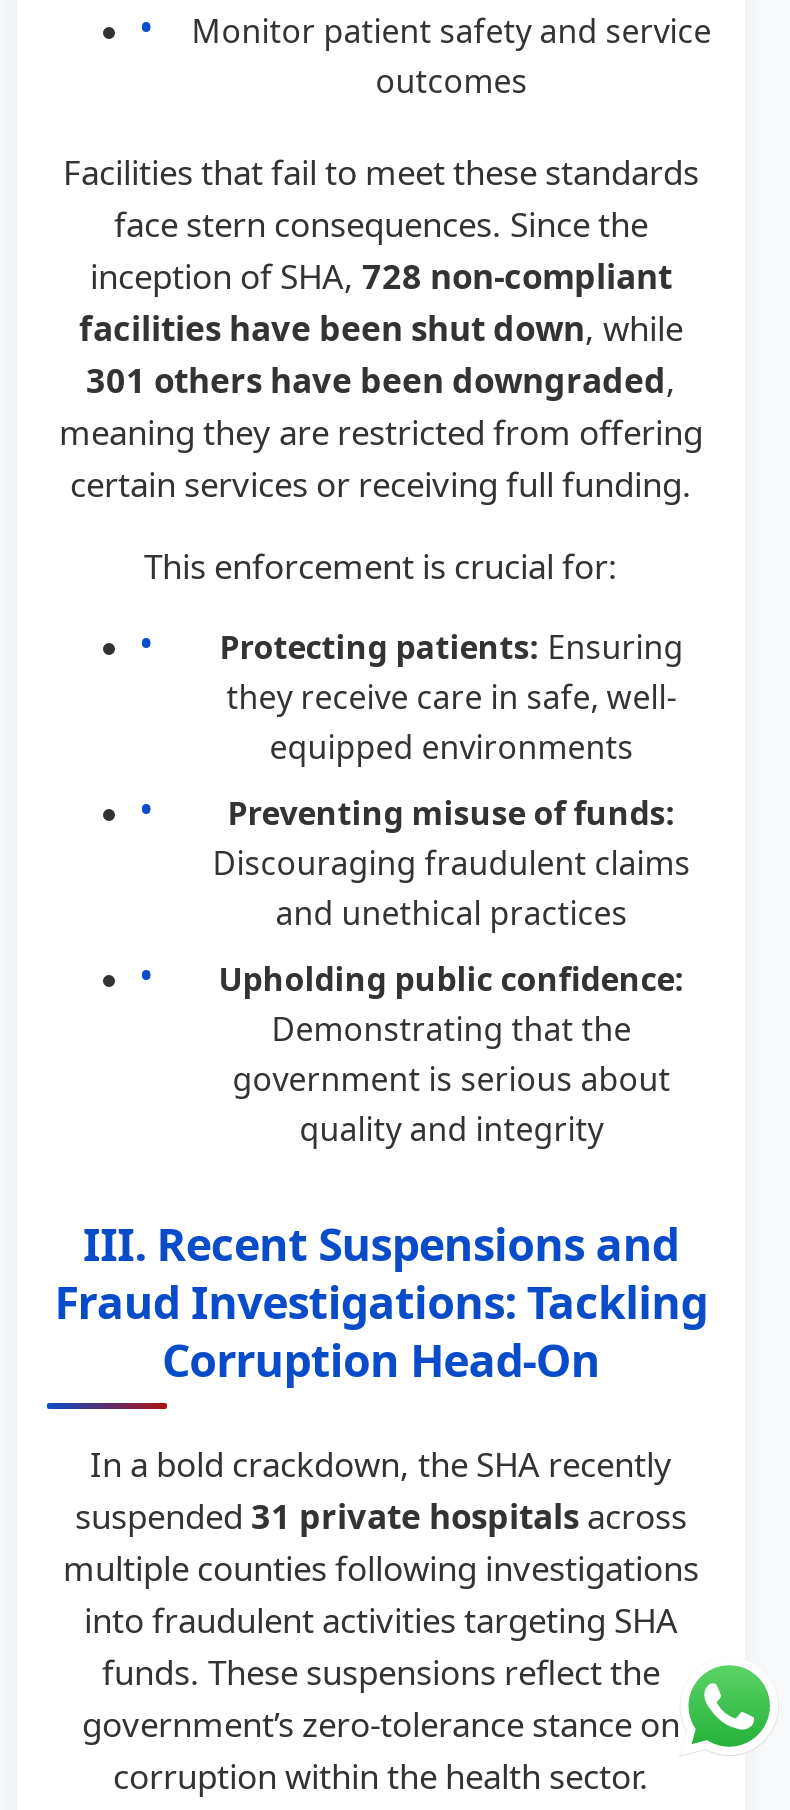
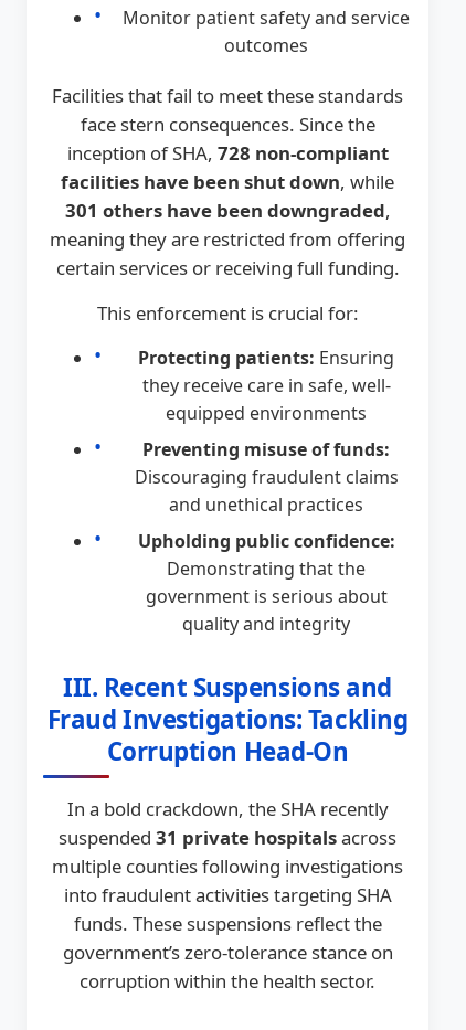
- [image]
